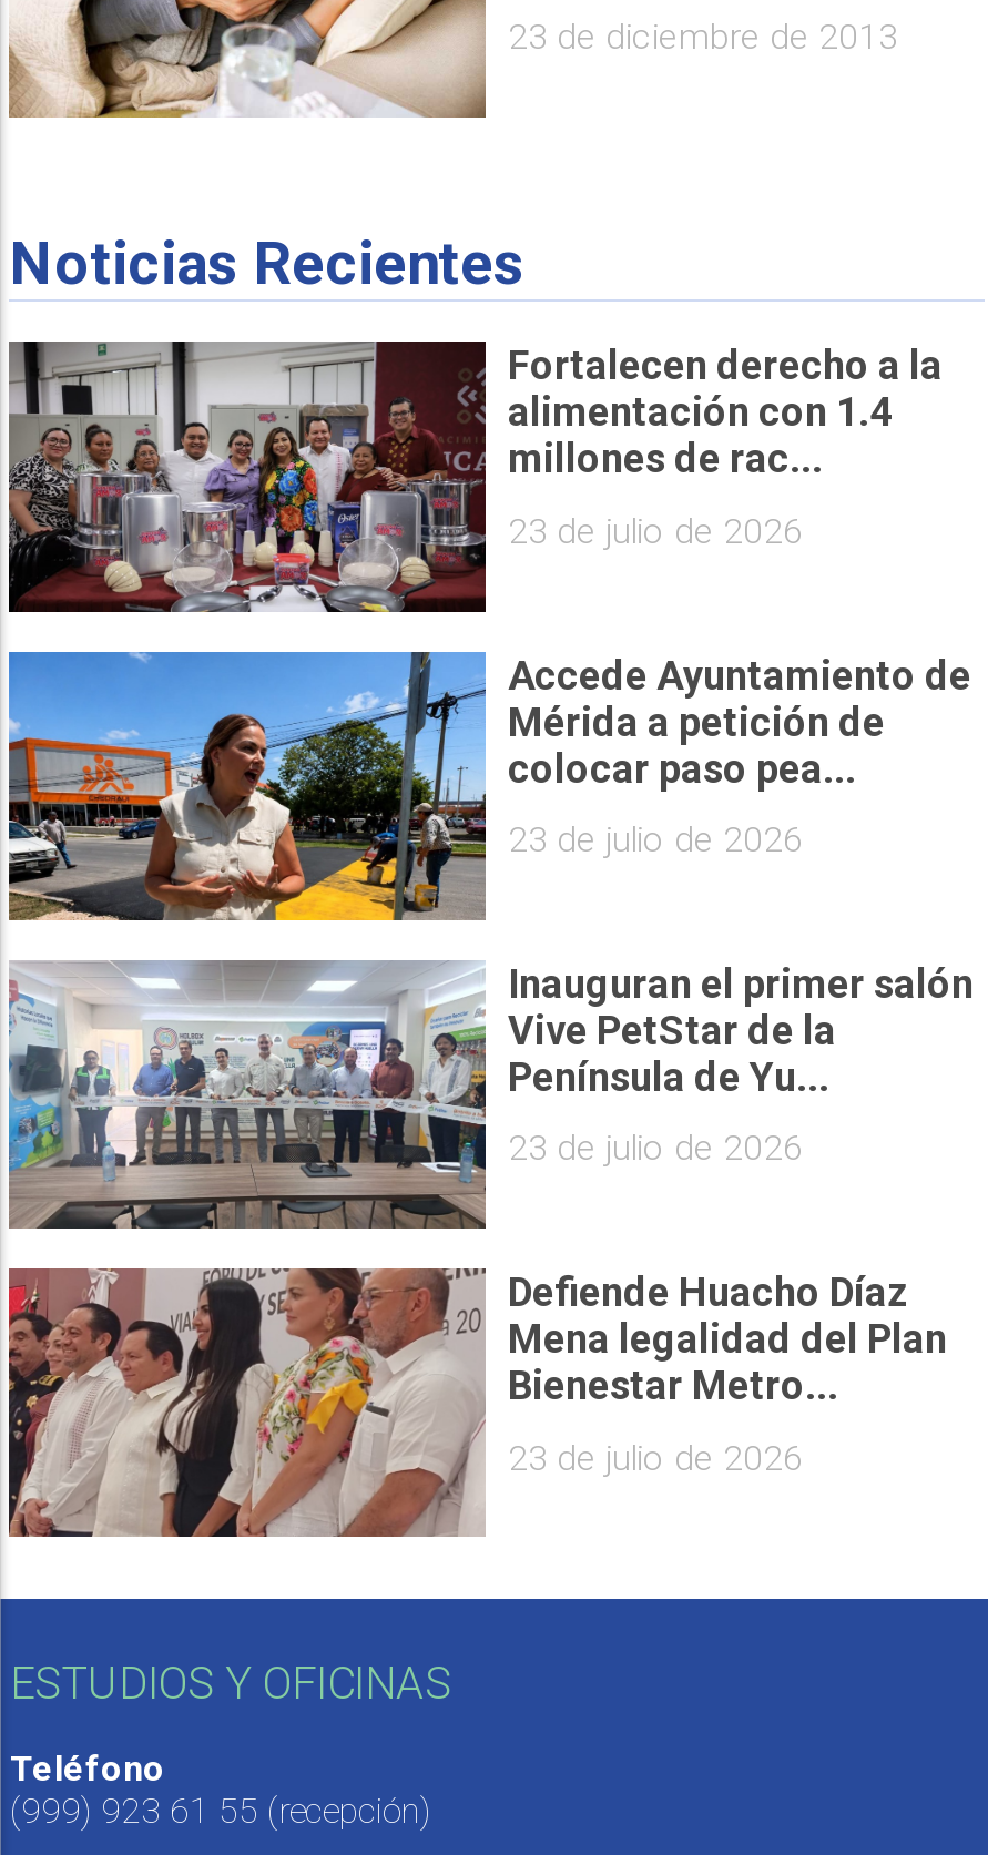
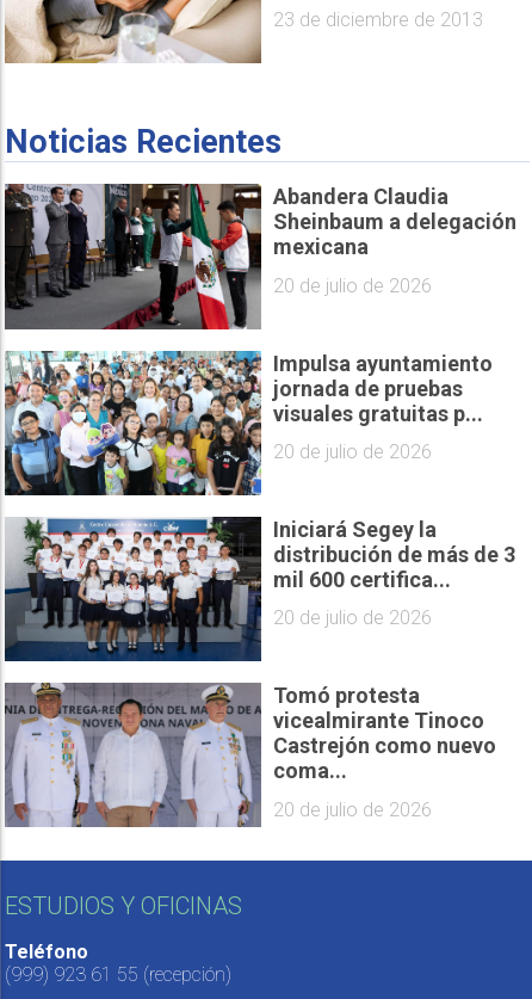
- [image]
- Fortalecen derecho a la
- alimentación con 1.4
- millones de rac...
+ [image]
+ Abandera Claudia
+ Sheinbaum a delegación
+ mexicana

- 23 de julio de 2026
+ 20 de julio de 2026

- [image]
- Accede Ayuntamiento de
- Mérida a petición de
- colocar paso pea...
+ [image]
+ Impulsa ayuntamiento
+ jornada de pruebas
+ visuales gratuitas p...

- 23 de julio de 2026
+ 20 de julio de 2026

- [image]
- Inauguran el primer salón
- Vive PetStar de la
- Península de Yu...
+ [image]
+ Iniciará Segey la
+ distribución de más de 3
+ mil 600 certifica...

- 23 de julio de 2026
+ 20 de julio de 2026

- [image]
- Defiende Huacho Díaz
- Mena legalidad del Plan
- Bienestar Metro...
+ [image]
+ Tomó protesta
+ vicealmirante Tinoco
+ Castrejón como nuevo
+ coma...

- 23 de julio de 2026
+ 20 de julio de 2026
